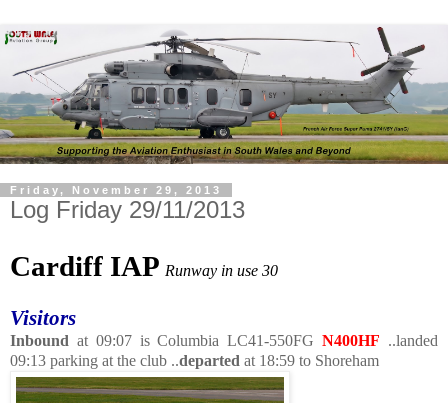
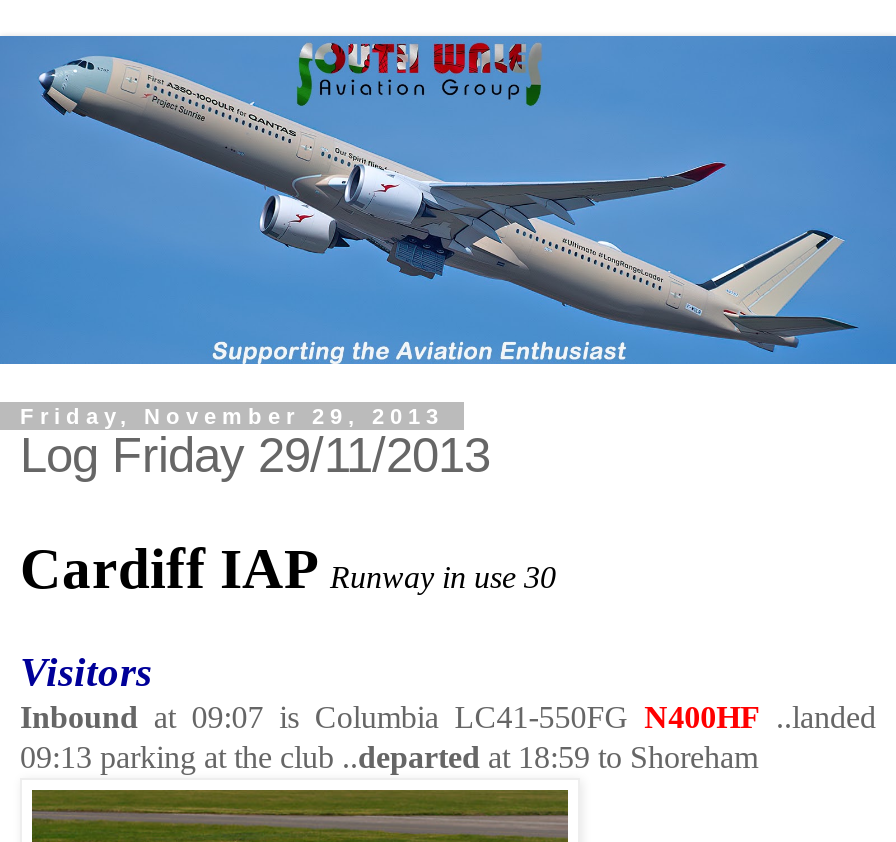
- [image]
+ [image]
